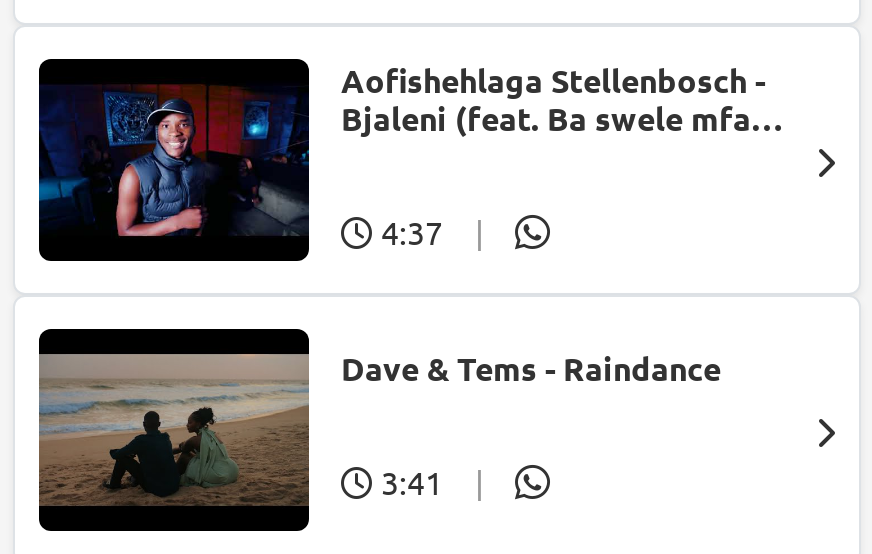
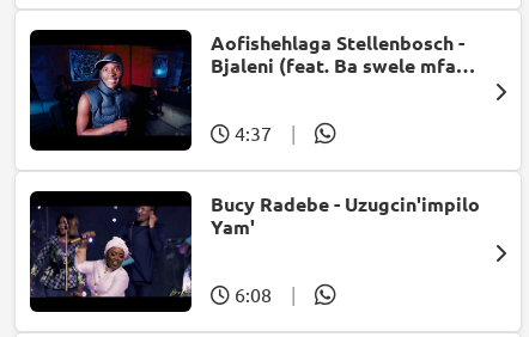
- [image]
- Dave & Tems - Raindance
+ [image]
+ Bucy Radebe - Uzugcin'impilo
+ Yam'

- 3:41
+ 6:08
